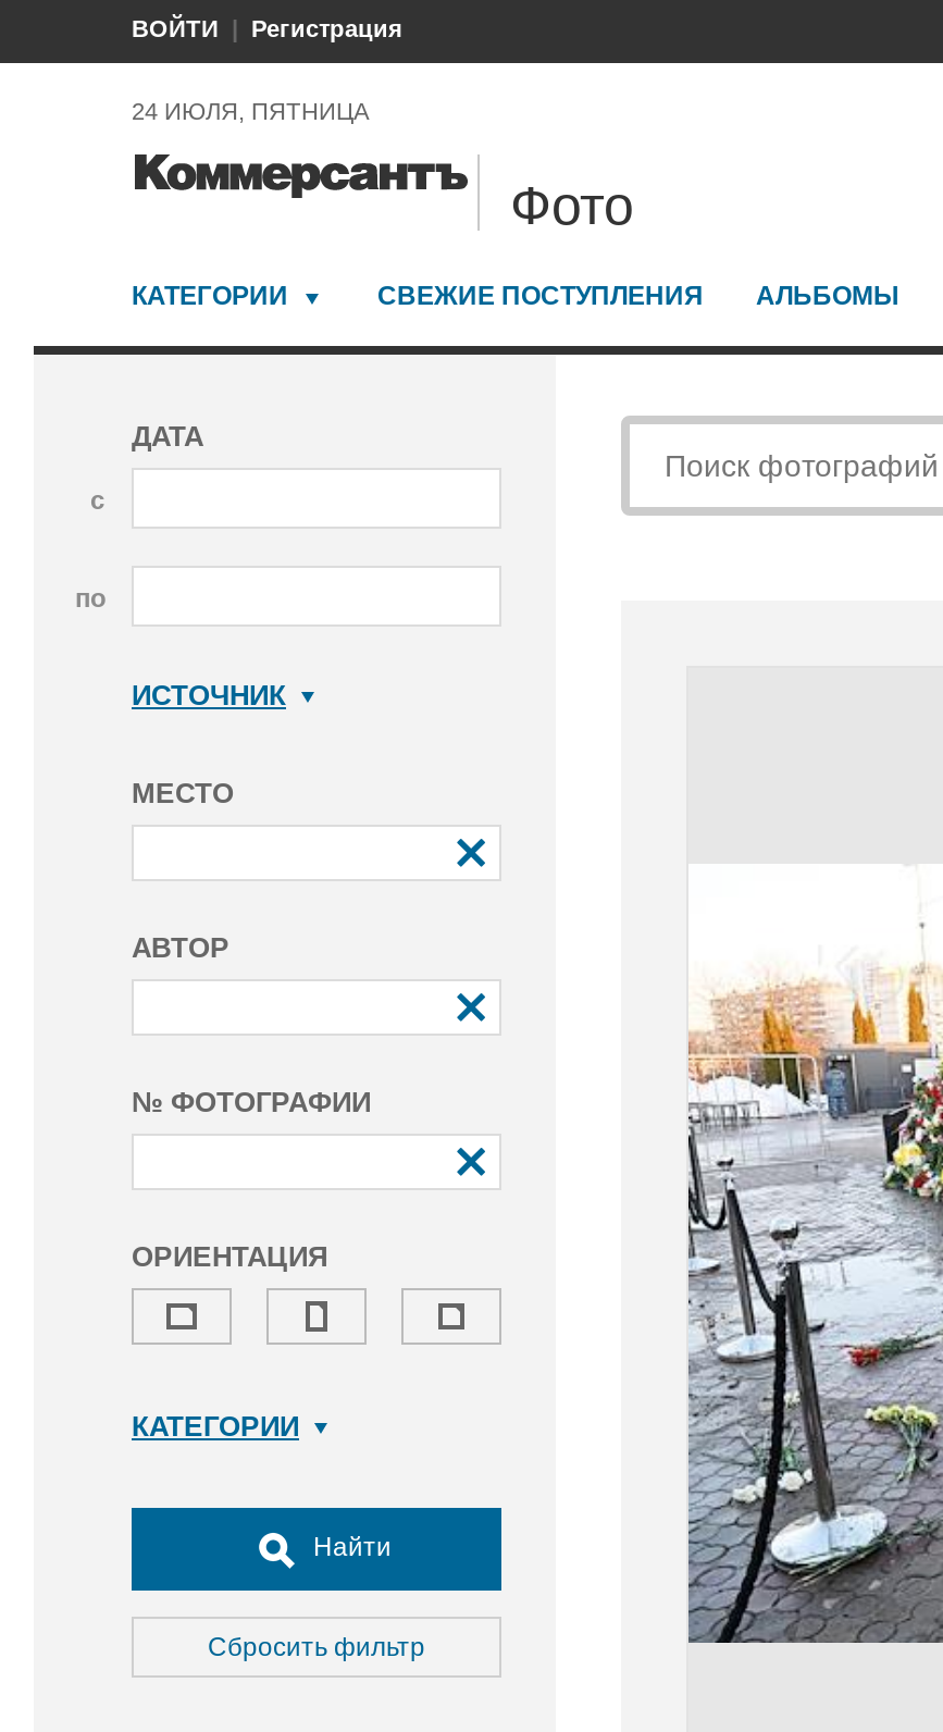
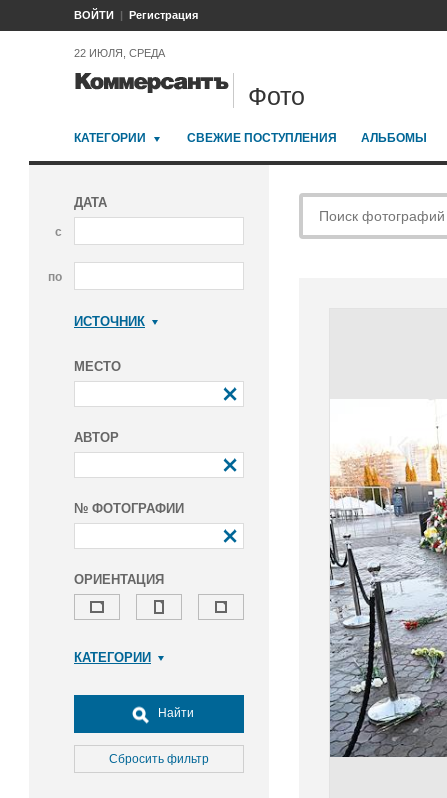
- 24 ИЮЛЯ, ПЯТНИЦА
+ 22 ИЮЛЯ, СРЕДА
